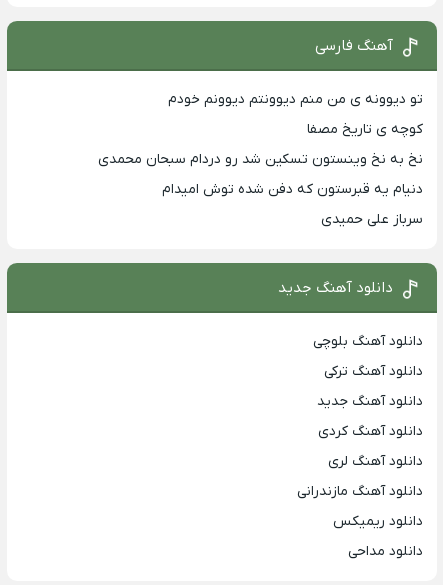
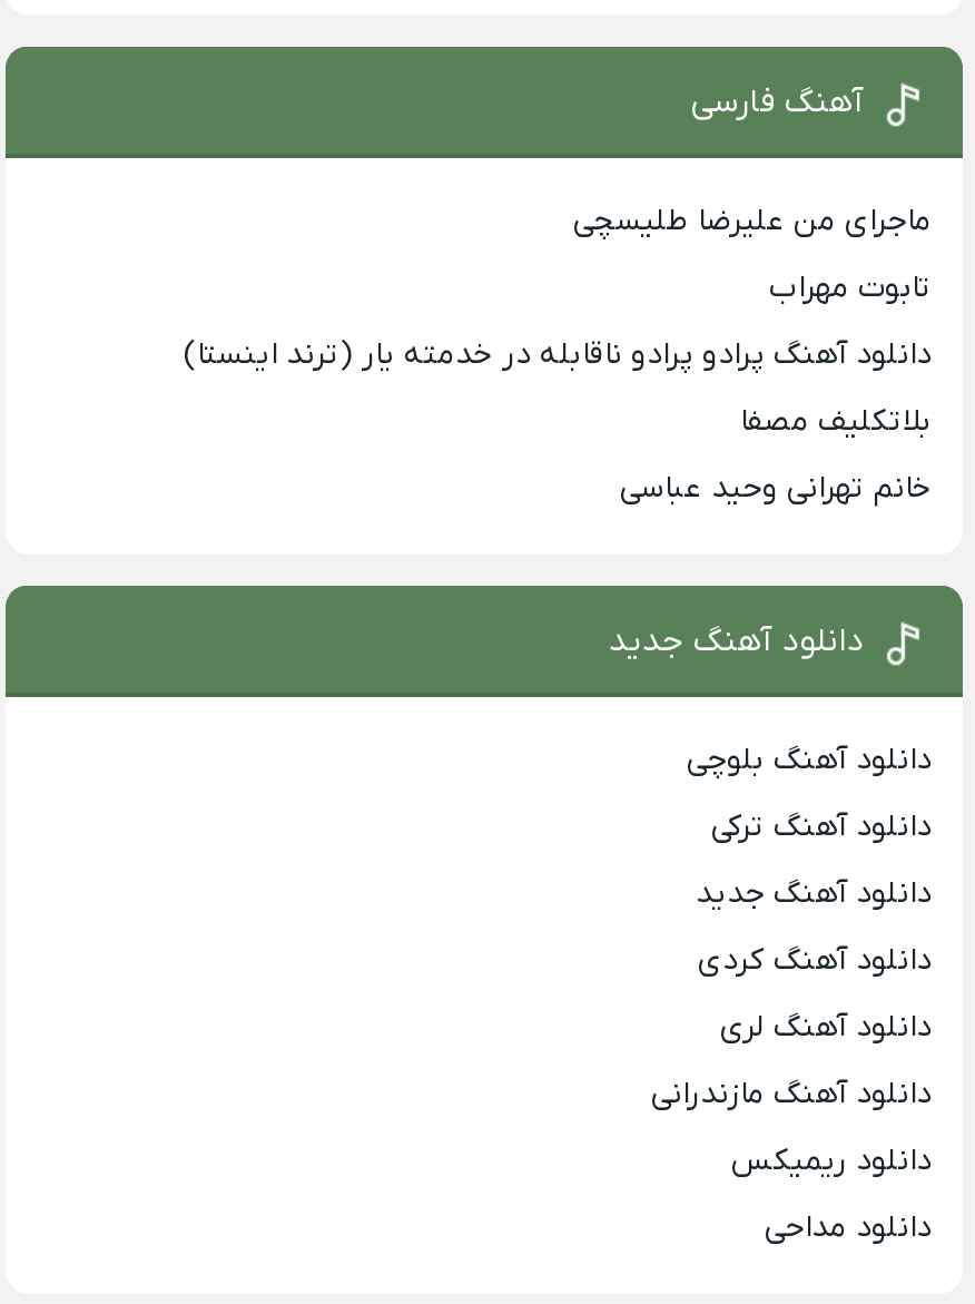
- تو دیوونه ی من منم دیوونتم دیوونم خودم
+ ماجرای من علیرضا طلیسچی

- کوچه ی تاریخ مصفا
+ تابوت مهراب

- نخ به نخ وینستون تسکین شد رو دردام سبحان محمدی
+ دانلود آهنگ پرادو پرادو ناقابله در خدمته یار (ترند اینستا)

- دنیام یه قبرستون که دفن شده توش امیدام
+ بلاتکلیف مصفا

- سرباز علی حمیدی
+ خانم تهرانی وحید عباسی
